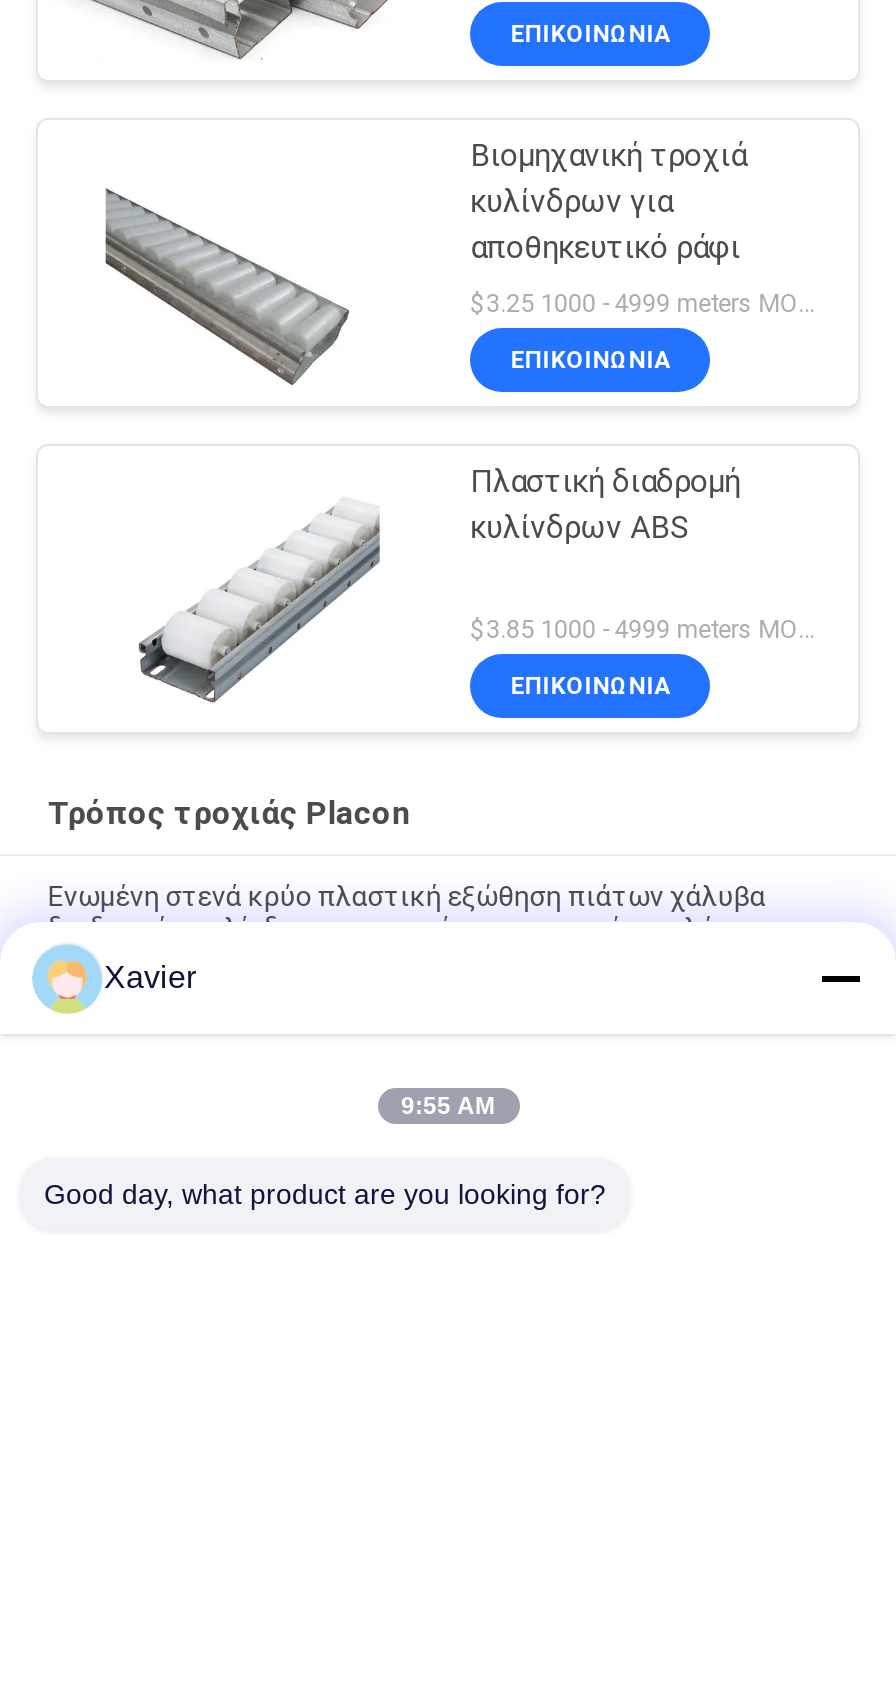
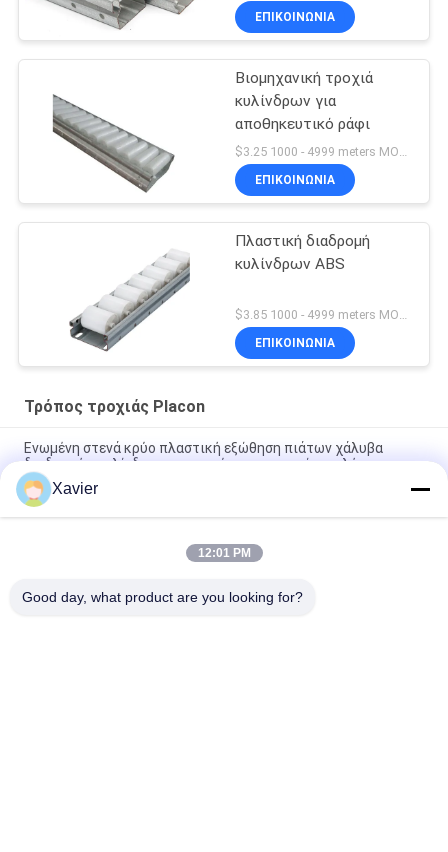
- 9:55 AM
+ 12:01 PM
